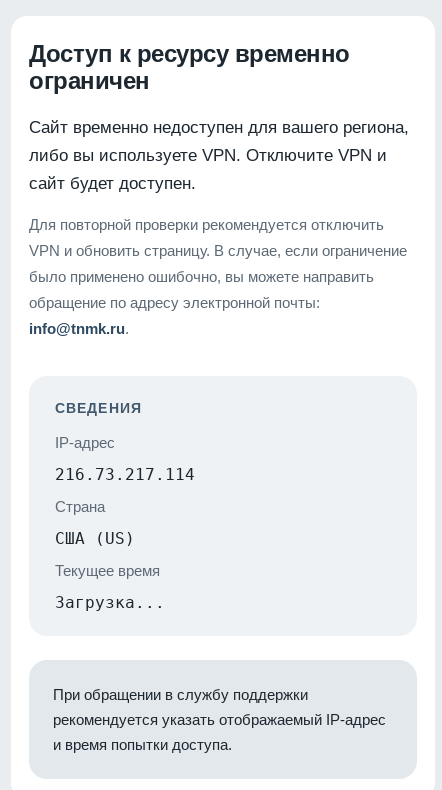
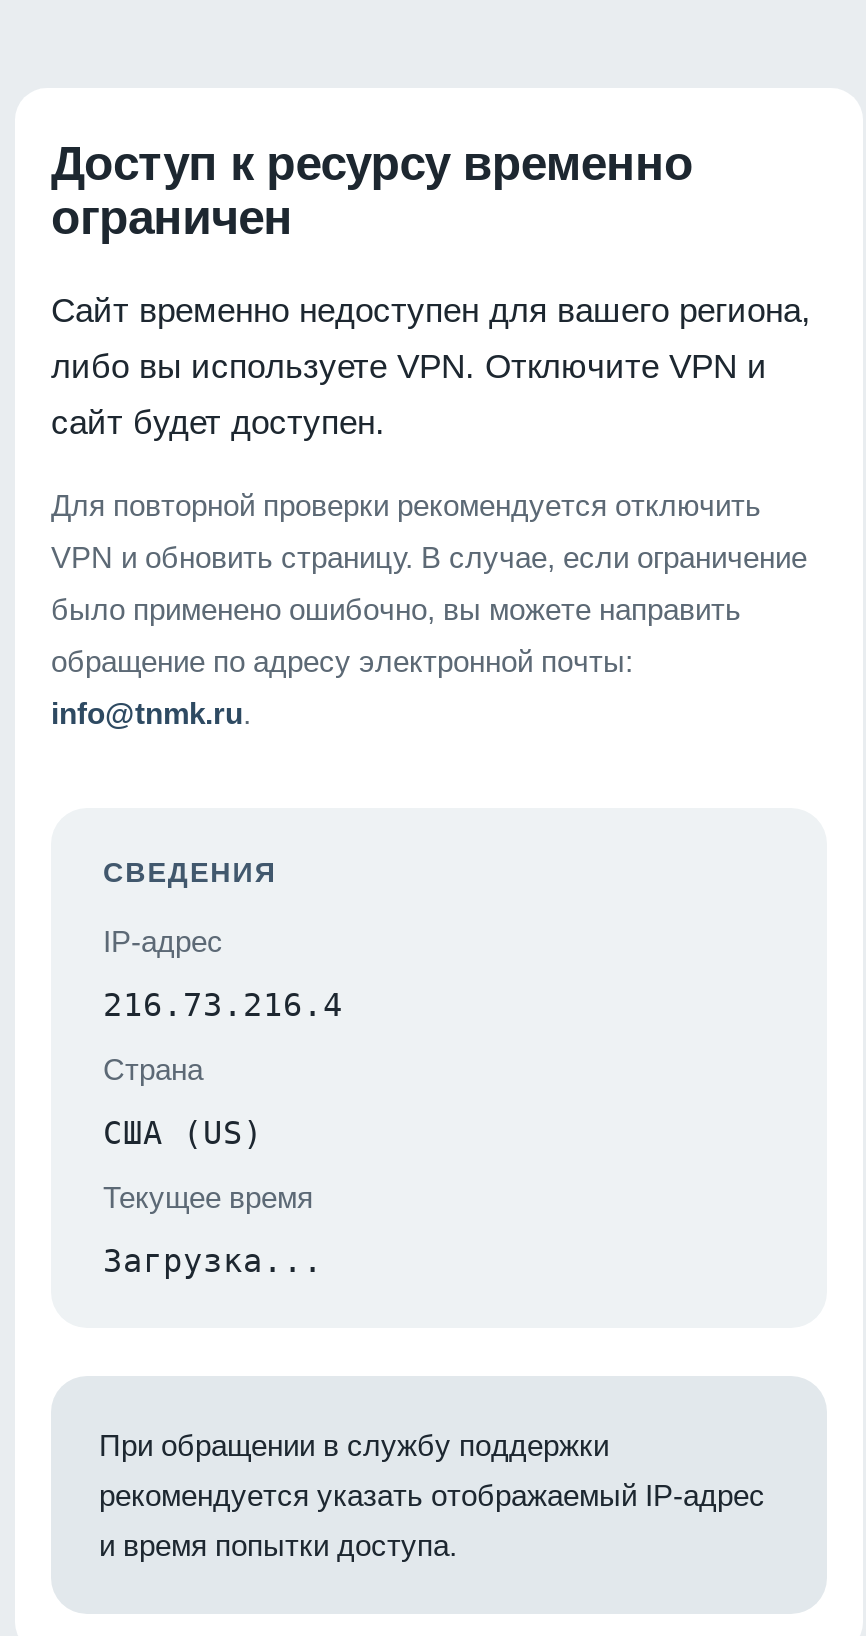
- 216.73.217.114
+ 216.73.216.4
